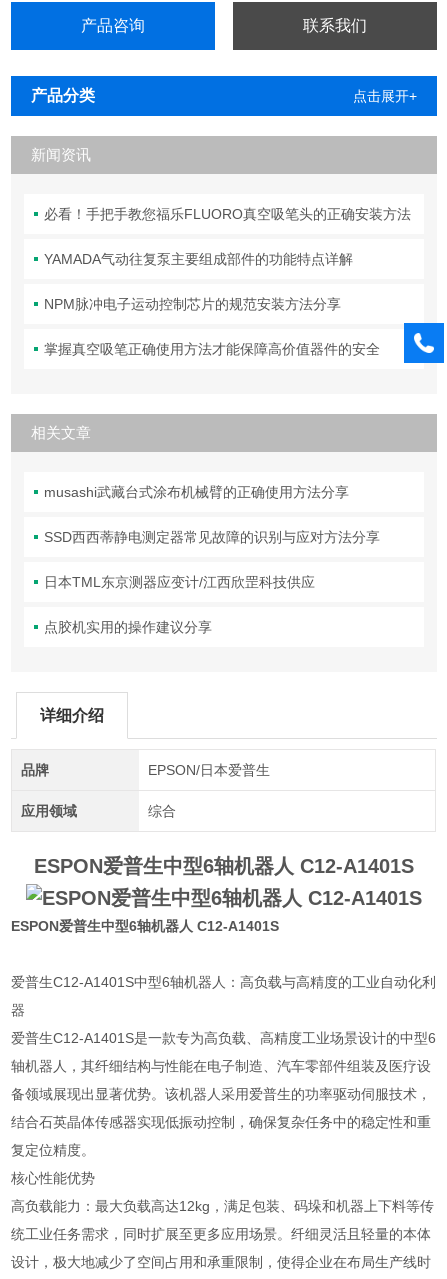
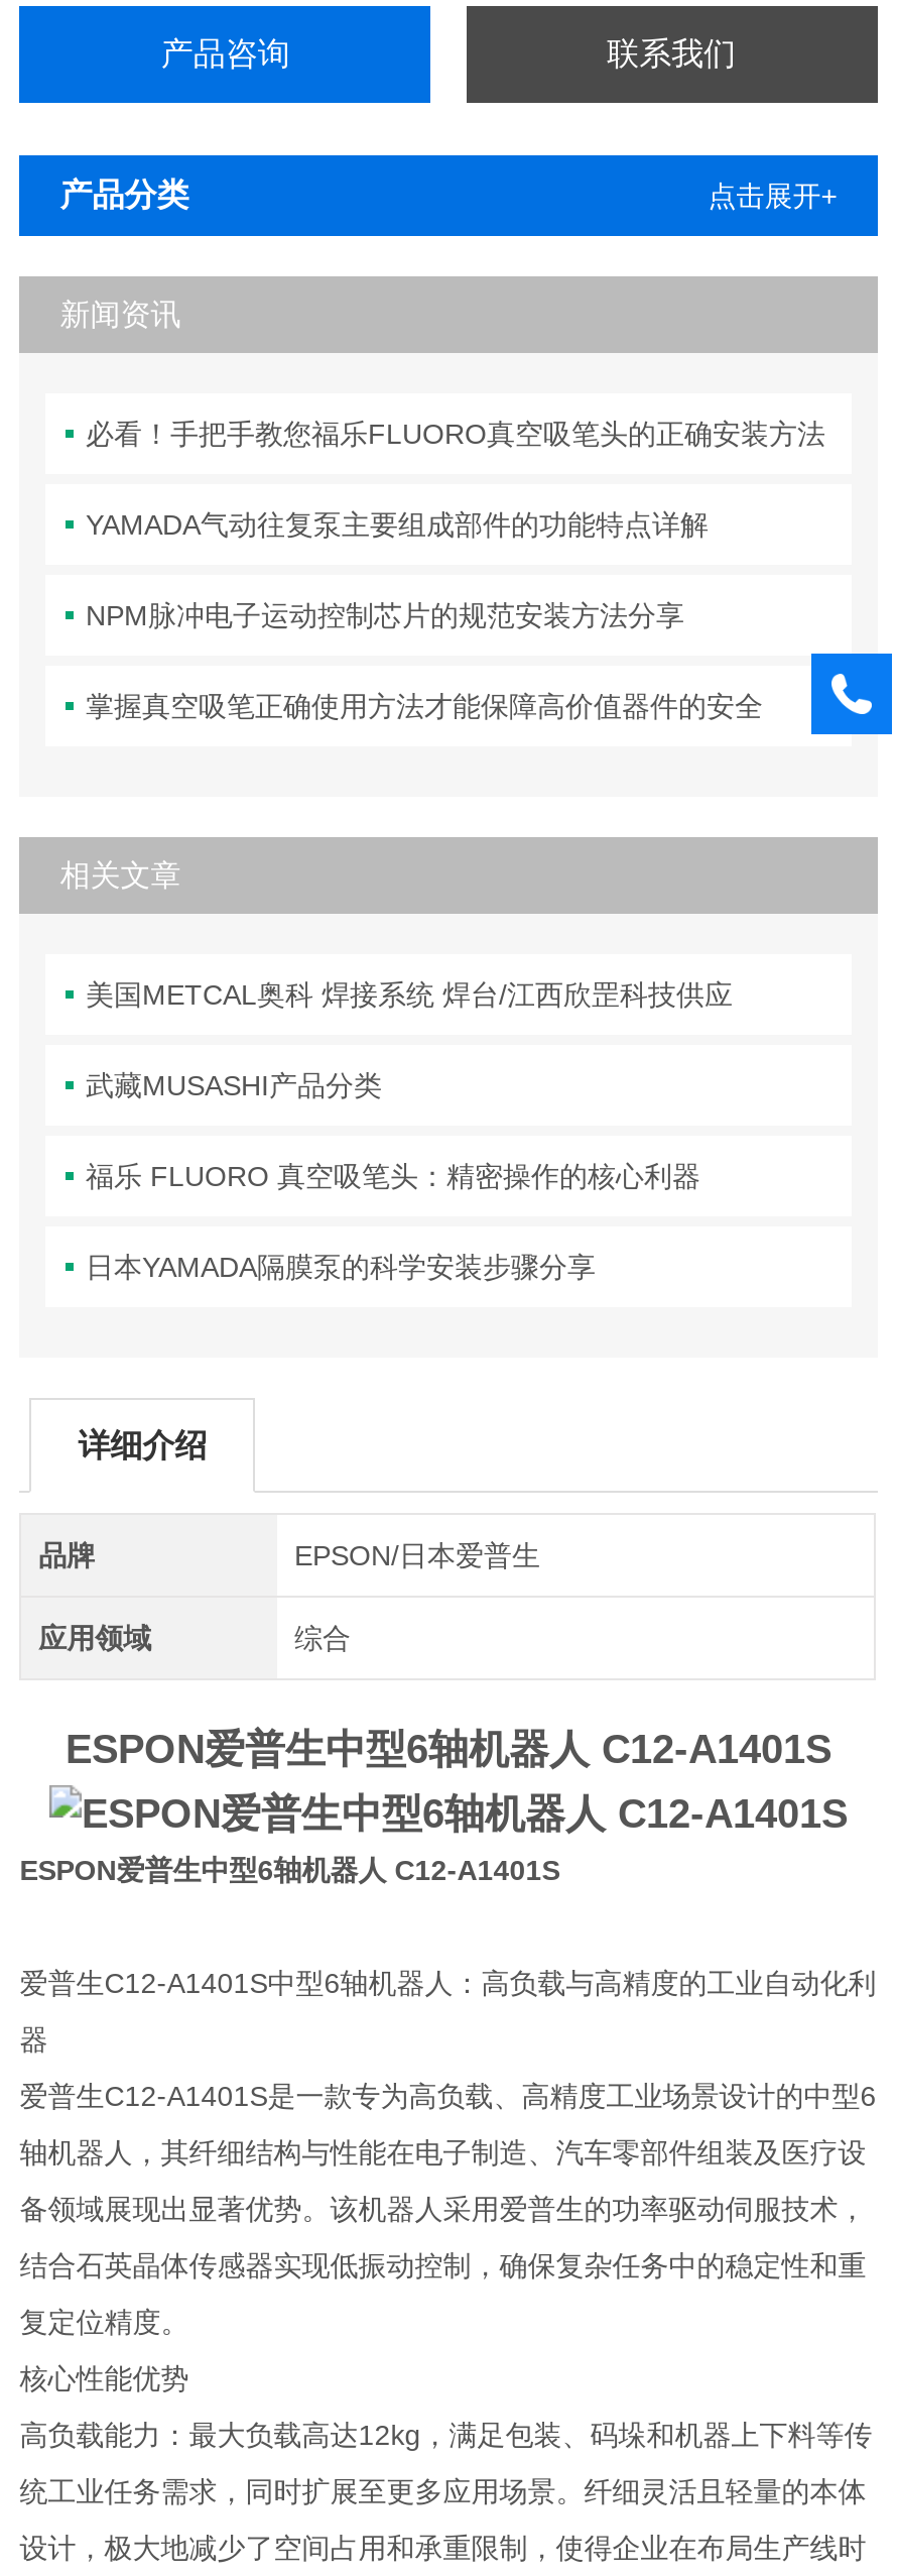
- musashi武藏台式涂布机械臂的正确使用方法分享
+ 美国METCAL奥科 焊接系统 焊台/江西欣罡科技供应

- SSD西西蒂静电测定器常见故障的识别与应对方法分享
+ 武藏MUSASHI产品分类

- 日本TML东京测器应变计/江西欣罡科技供应
+ 福乐 FLUORO 真空吸笔头：精密操作的核心利器

- 点胶机实用的操作建议分享
+ 日本YAMADA隔膜泵的科学安装步骤分享
